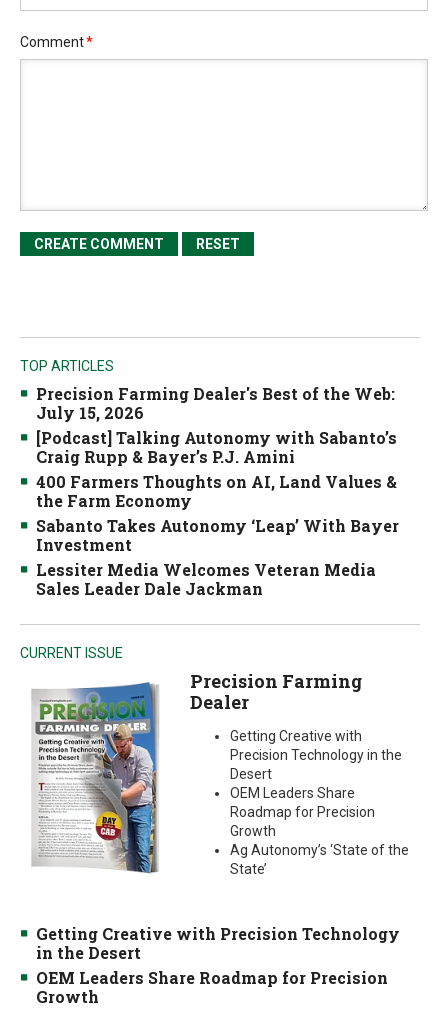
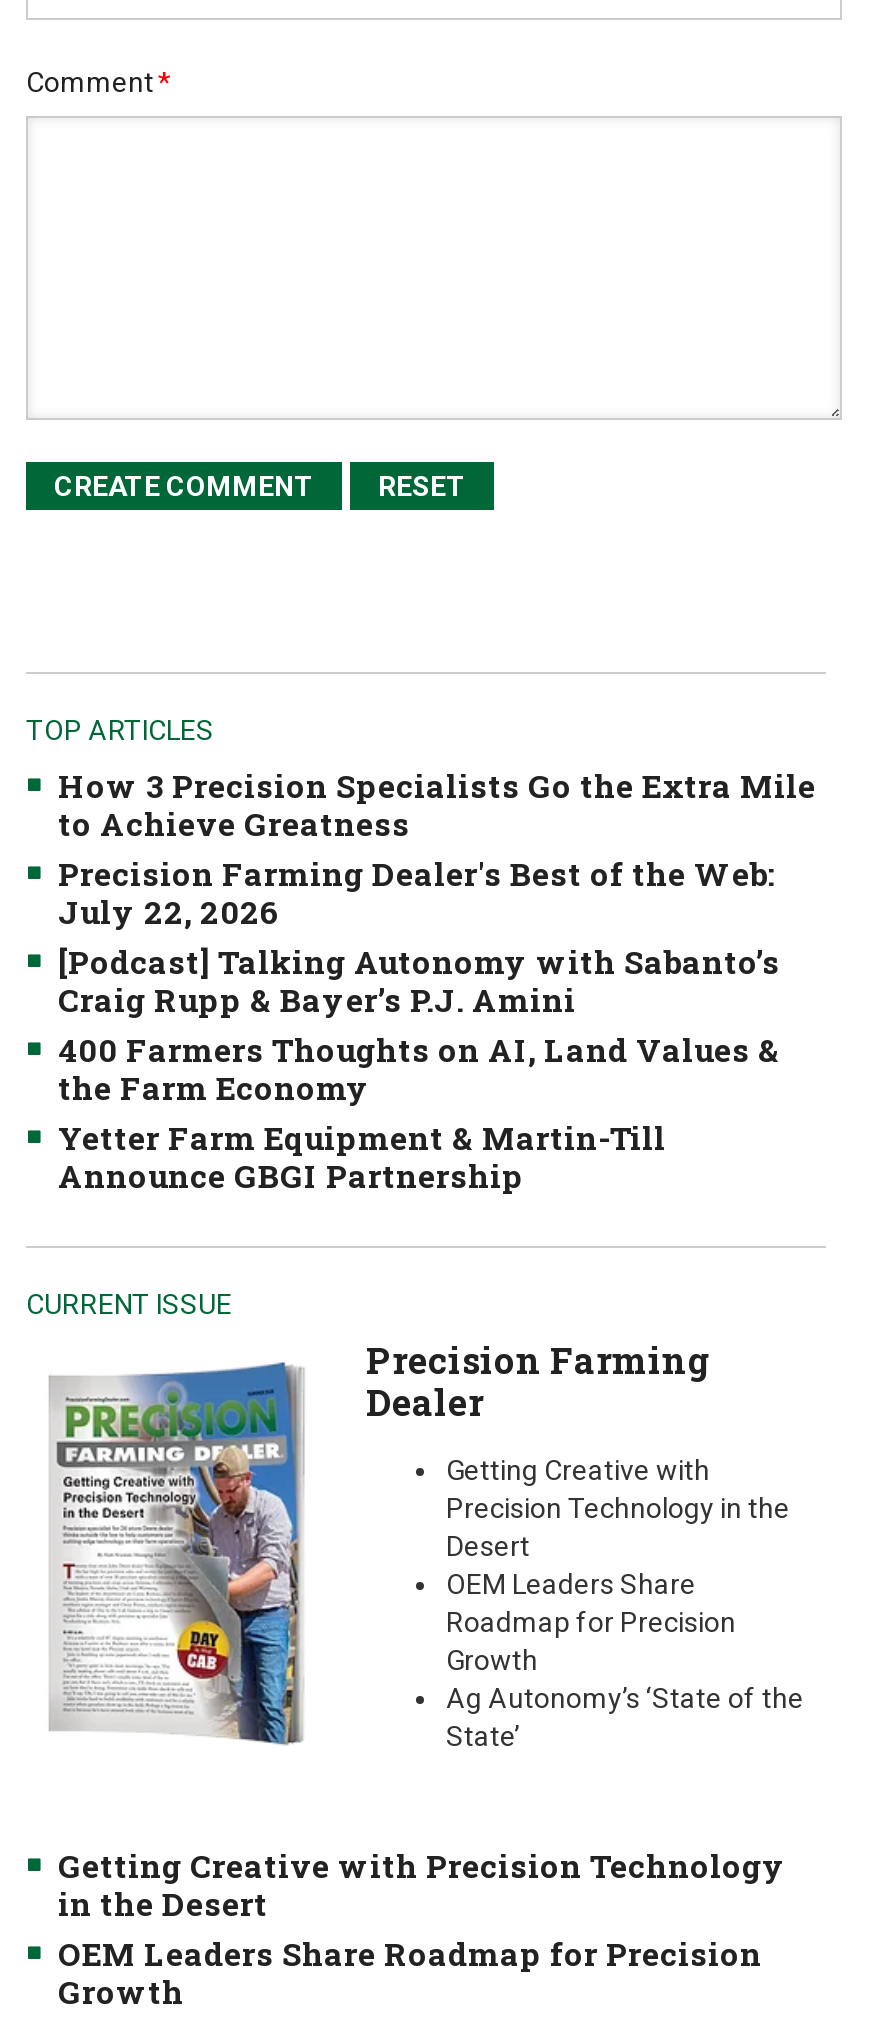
+ How 3 Precision Specialists Go the Extra Mile
+ to Achieve Greatness

moved down: Precision Farming Dealer's Best of the Web:

- July 15, 2026
+ July 22, 2026

moved down: [Podcast] Talking Autonomy with Sabanto’s | Craig Rupp & Bayer’s P.J. Amini | 400 Farmers Thoughts on AI, Land Values & | the Farm Economy

- Sabanto Takes Autonomy ‘Leap’ With Bayer
- Investment
- Lessiter Media Welcomes Veteran Media
- Sales Leader Dale Jackman
+ Yetter Farm Equipment & Martin-Till
+ Announce GBGI Partnership
